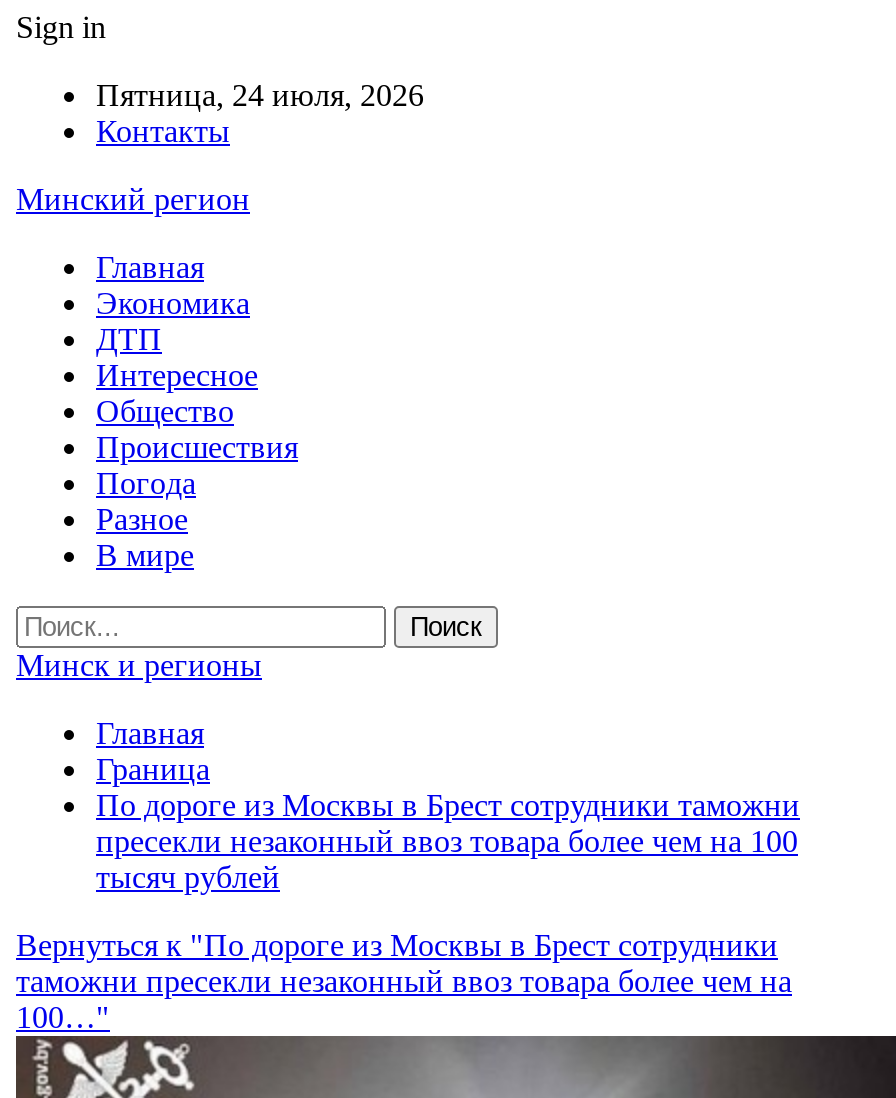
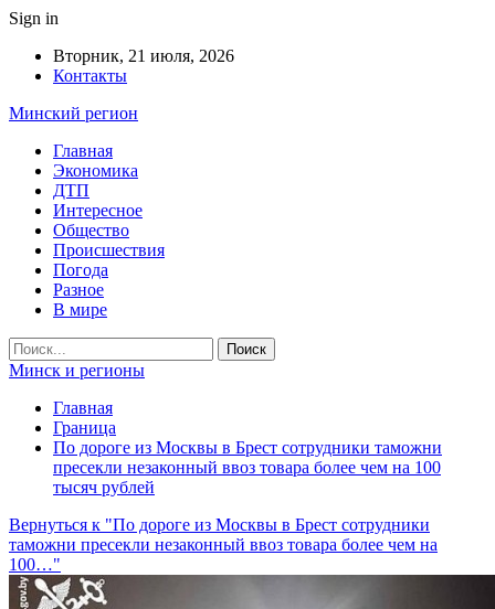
- Пятница, 24 июля, 2026
+ Вторник, 21 июля, 2026
